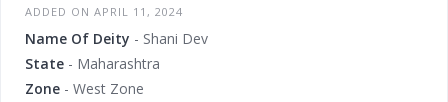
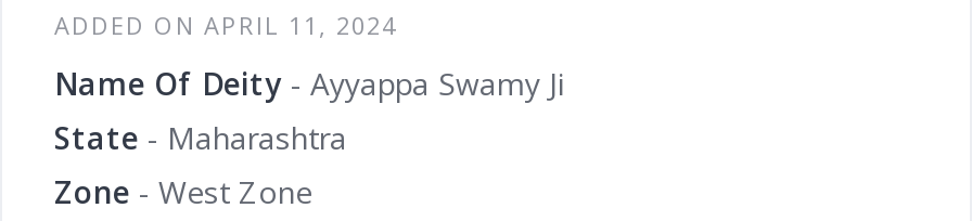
- Name Of Deity - Shani Dev
+ Name Of Deity - Ayyappa Swamy Ji
